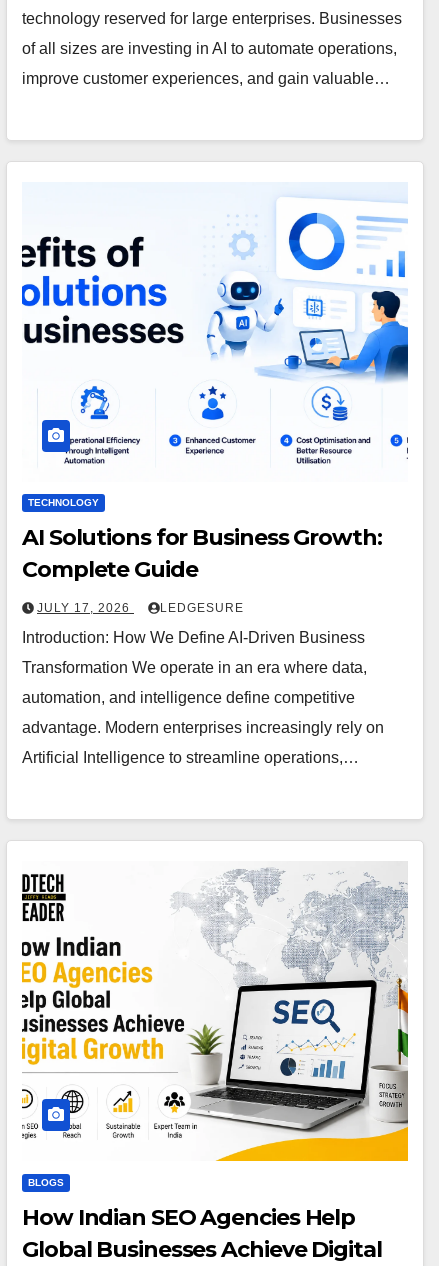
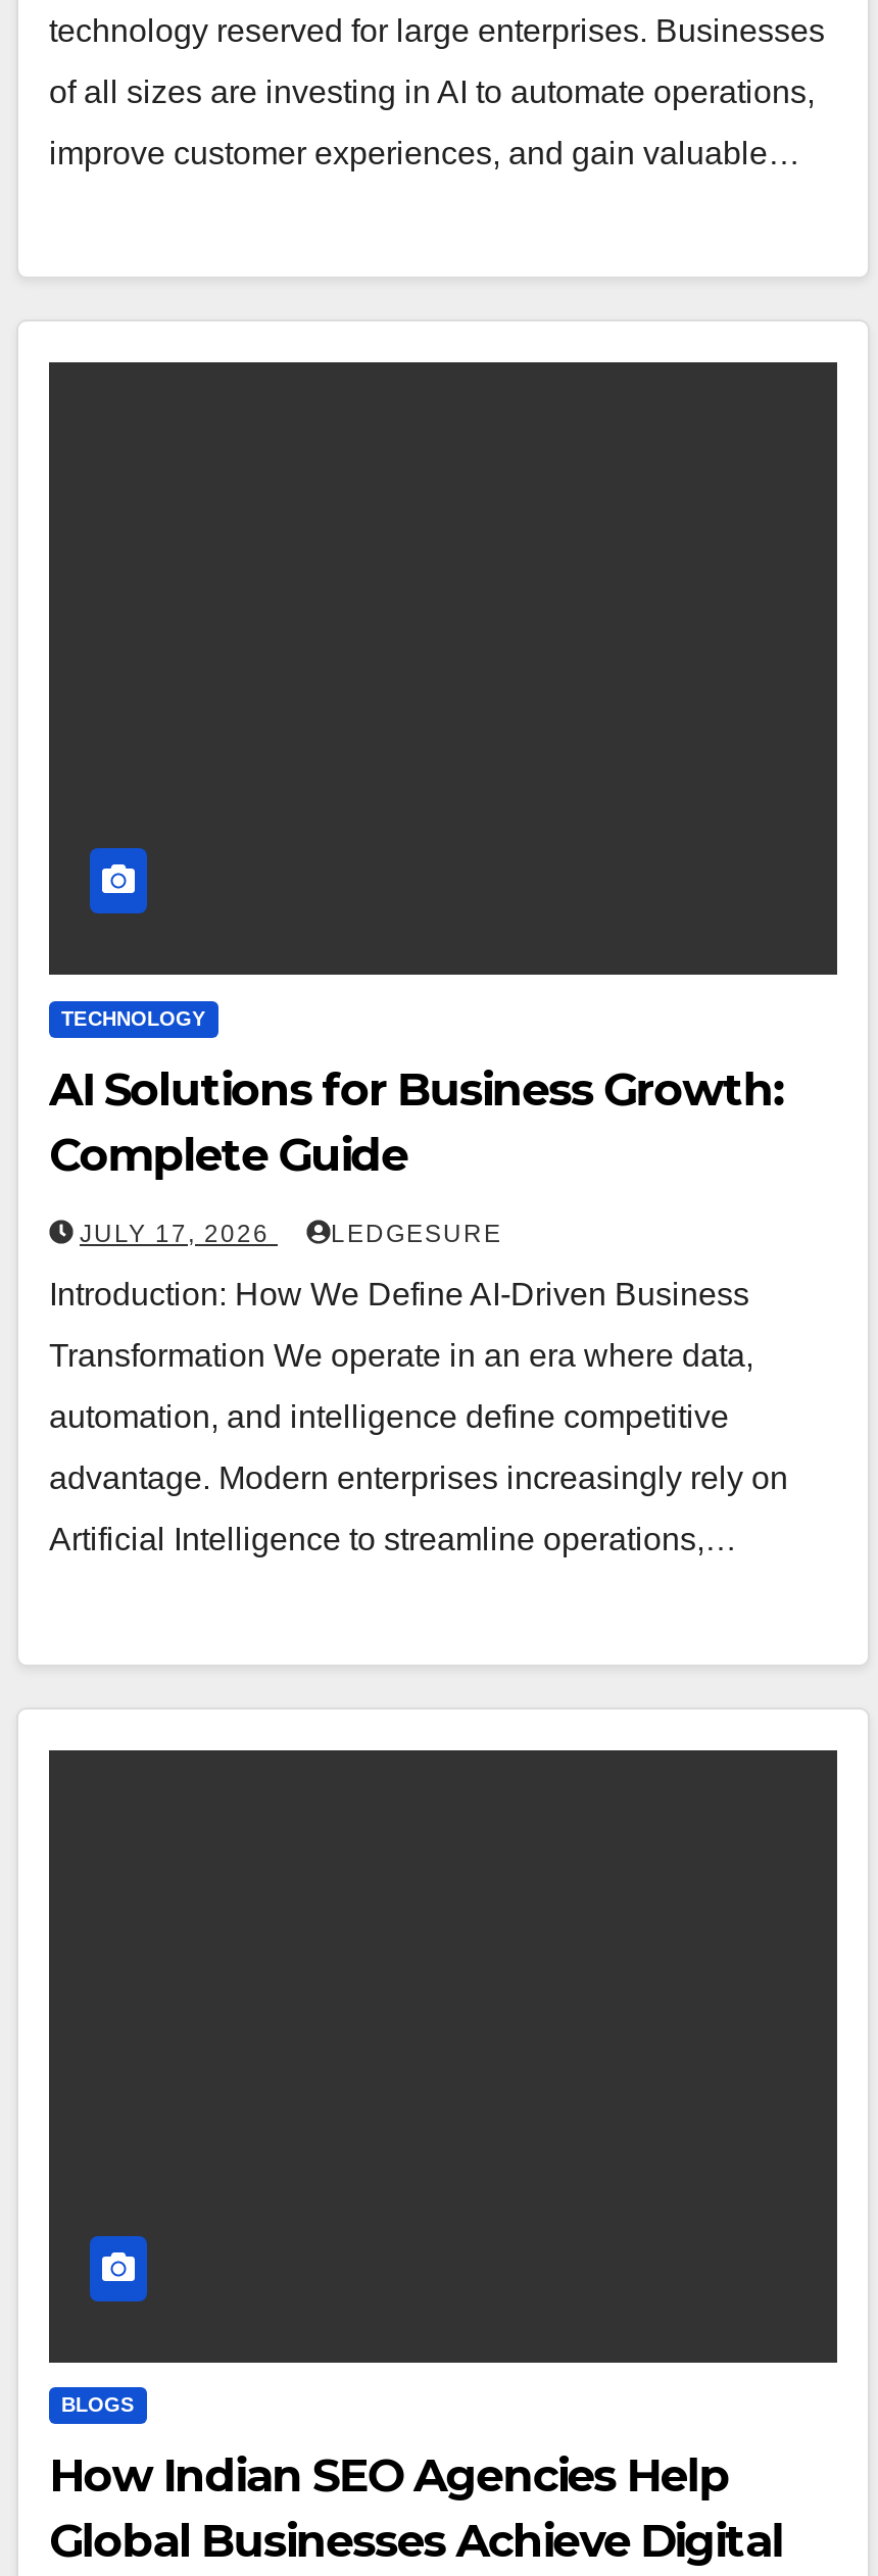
- [image]

- [image]
